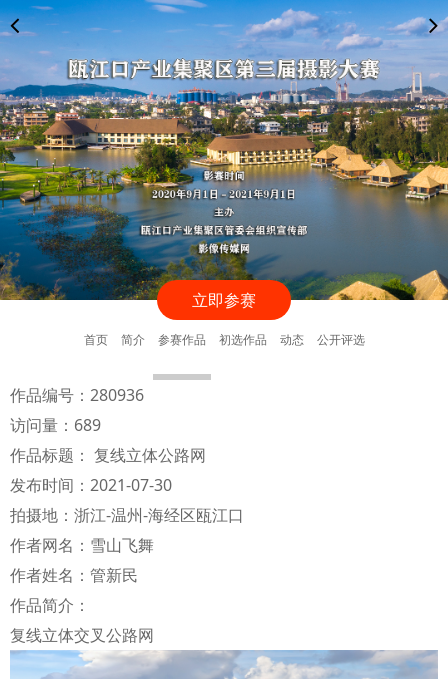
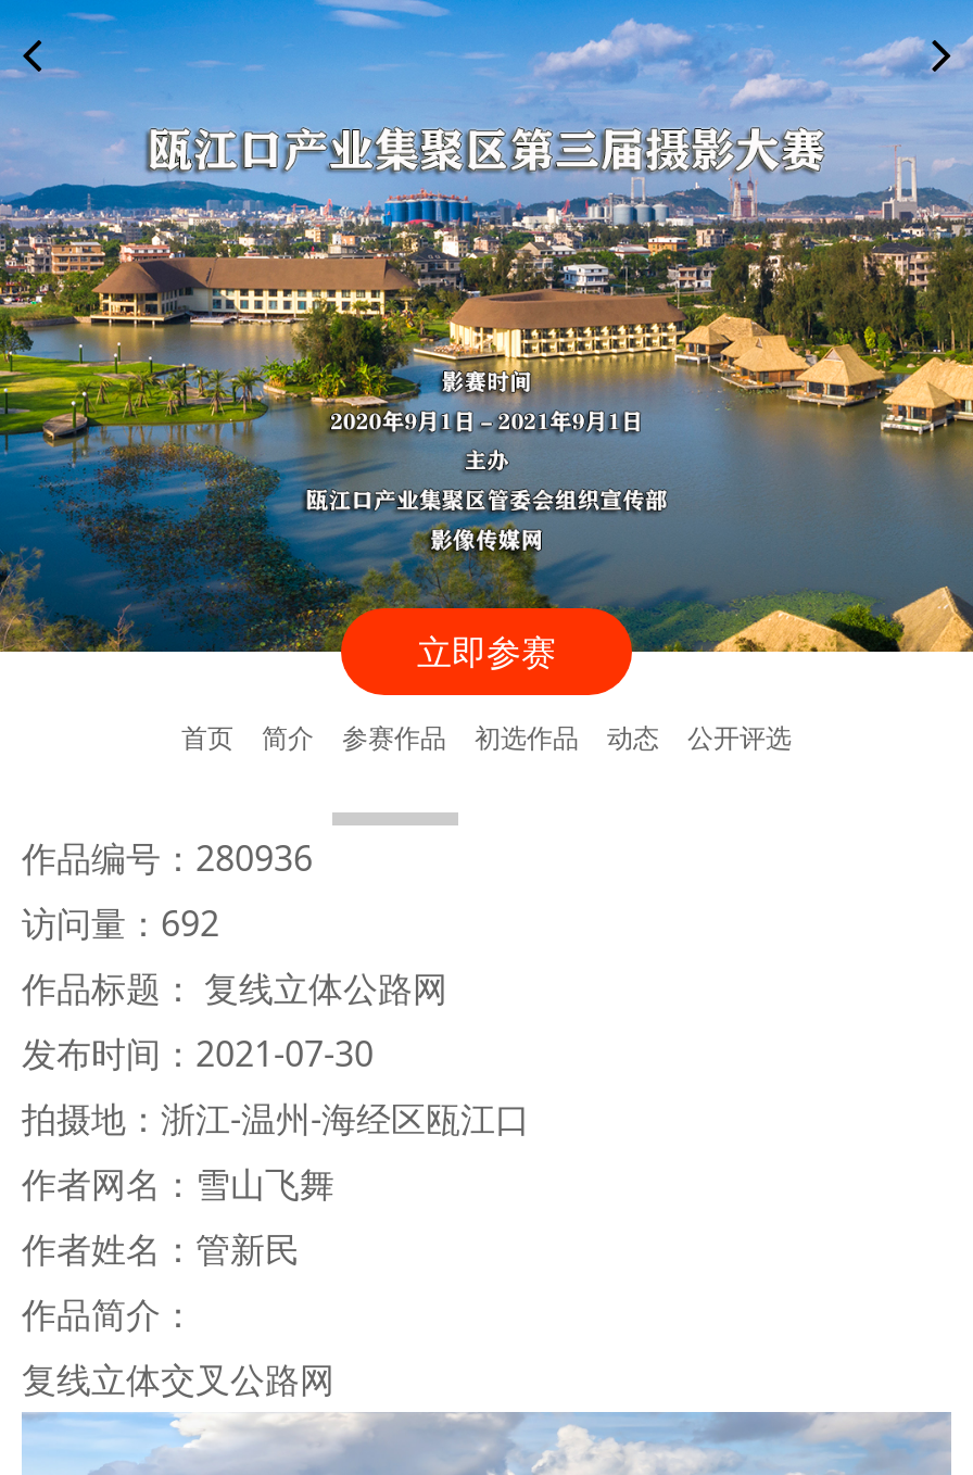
- 访问量：689
+ 访问量：692
